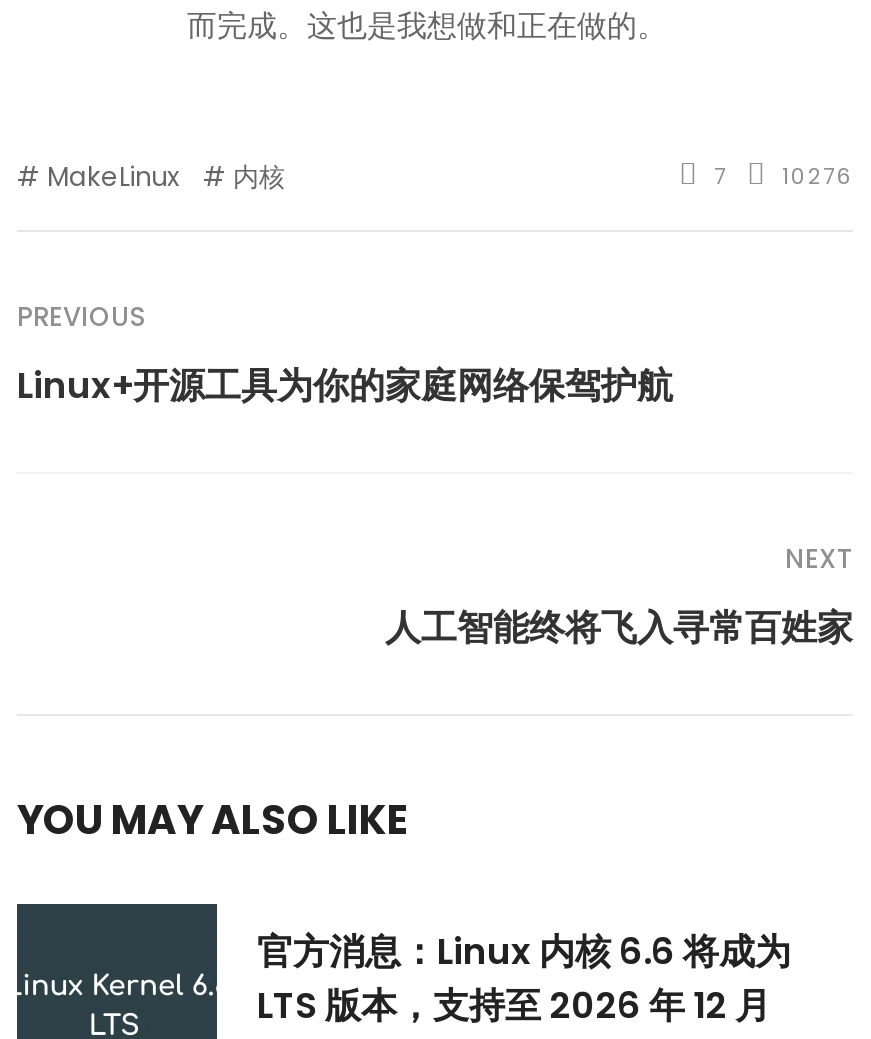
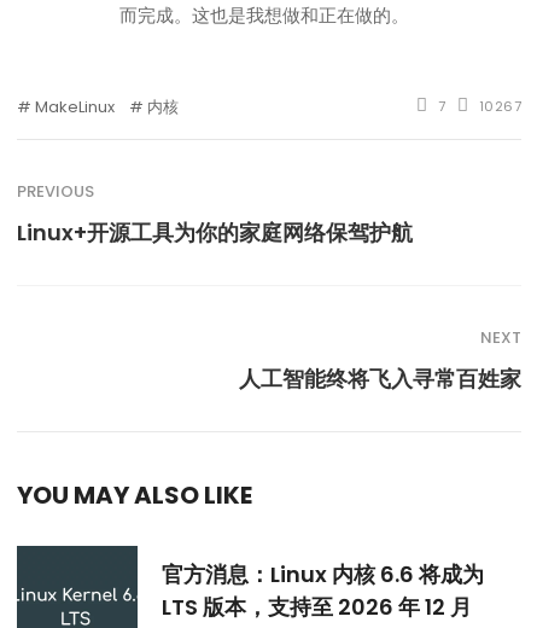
- 7 10276
+ 7 10267
